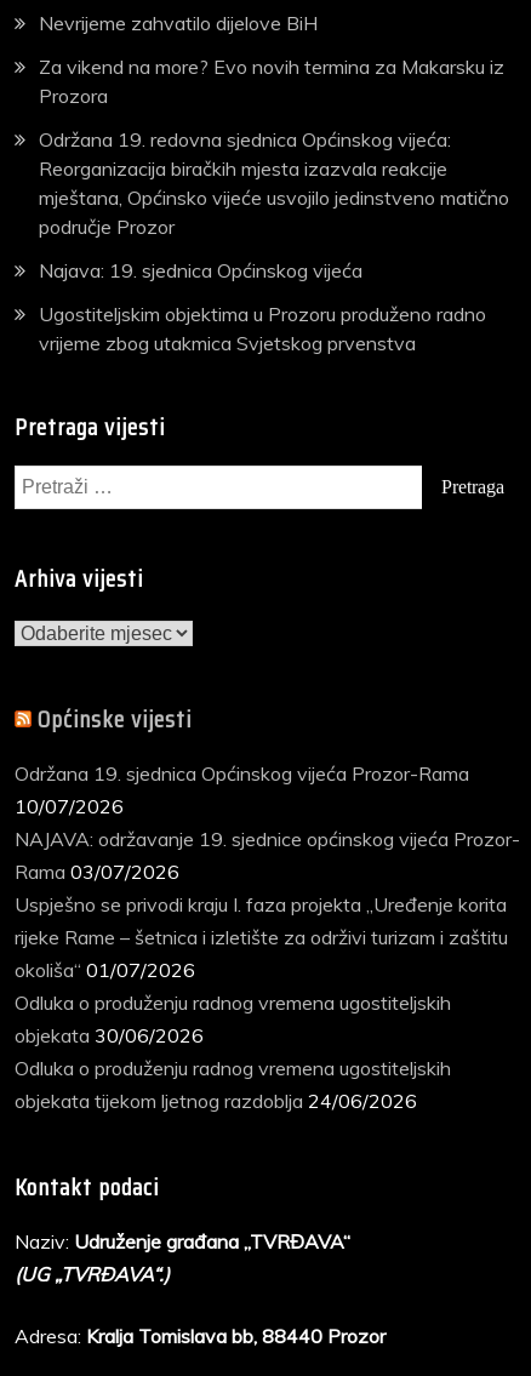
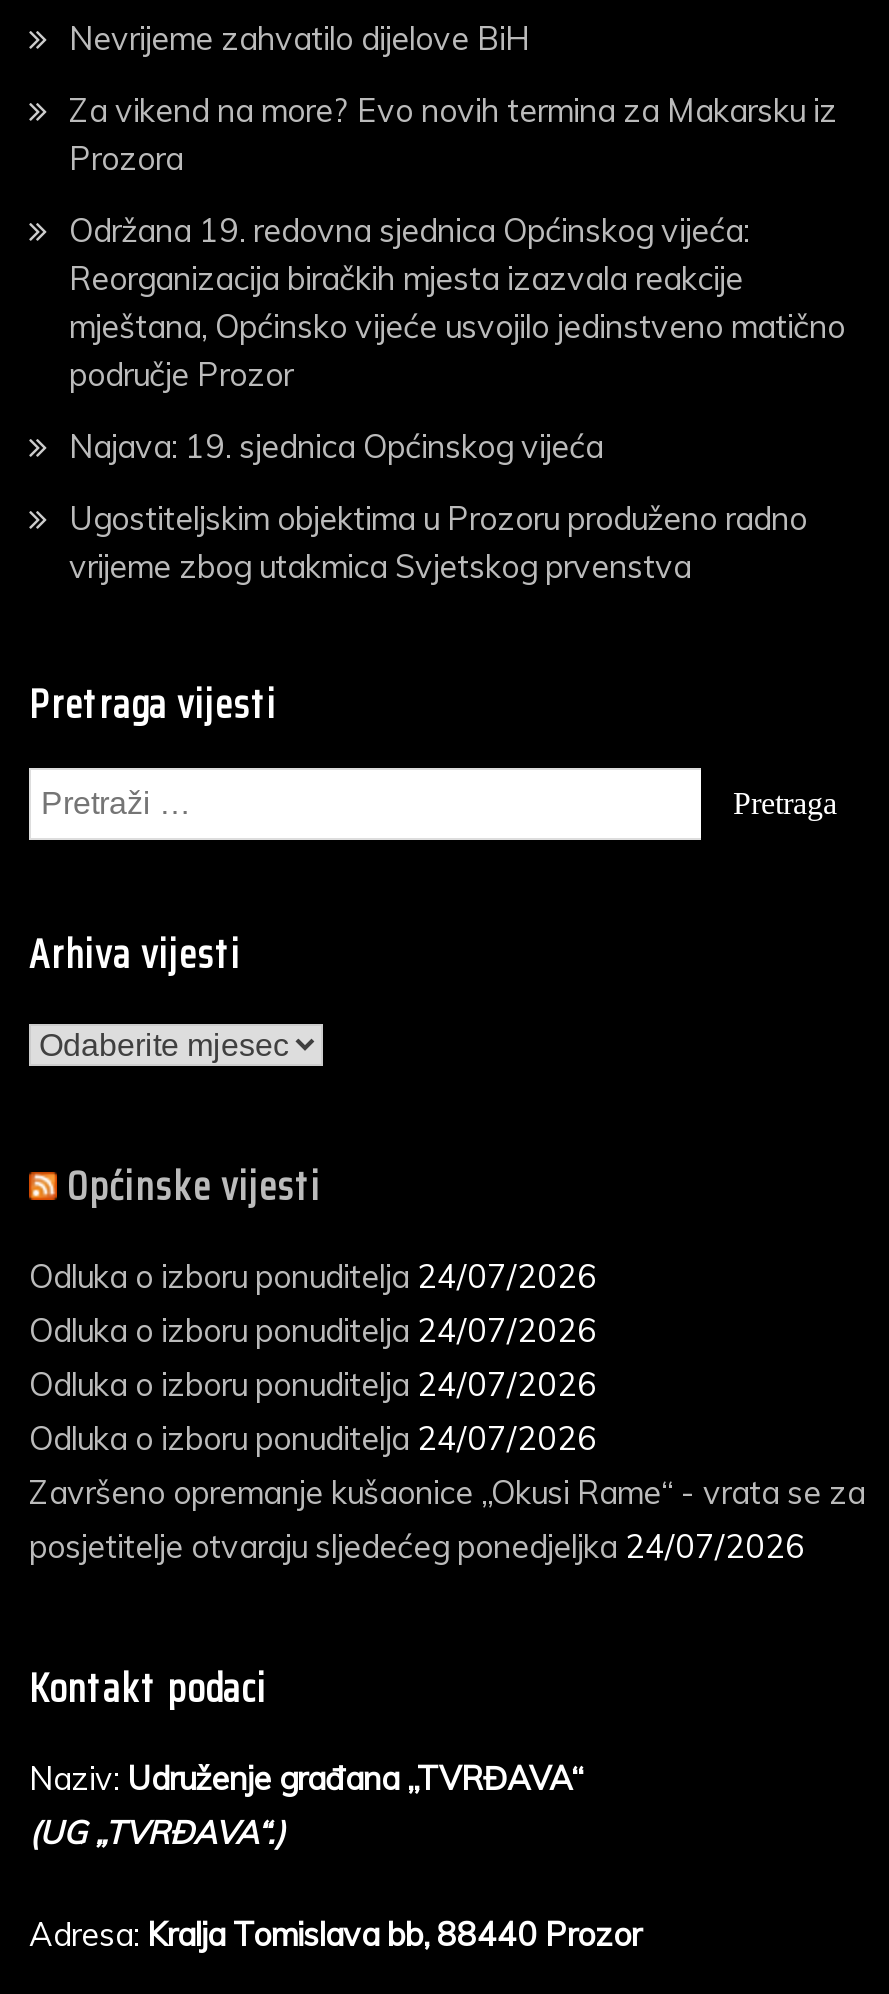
- Održana 19. sjednica Općinskog vijeća Prozor-Rama
- 10/07/2026
- NAJAVA: održavanje 19. sjednice općinskog vijeća Prozor-
- Rama 03/07/2026
- Uspješno se privodi kraju I. faza projekta „Uređenje korita
- rijeke Rame – šetnica i izletište za održivi turizam i zaštitu
- okoliša“ 01/07/2026
- Odluka o produženju radnog vremena ugostiteljskih
- objekata 30/06/2026
- Odluka o produženju radnog vremena ugostiteljskih
- objekata tijekom ljetnog razdoblja 24/06/2026
+ Odluka o izboru ponuditelja 24/07/2026
+ Odluka o izboru ponuditelja 24/07/2026
+ Odluka o izboru ponuditelja 24/07/2026
+ Odluka o izboru ponuditelja 24/07/2026
+ Završeno opremanje kušaonice „Okusi Rame“ - vrata se za
+ posjetitelje otvaraju sljedećeg ponedjeljka 24/07/2026
